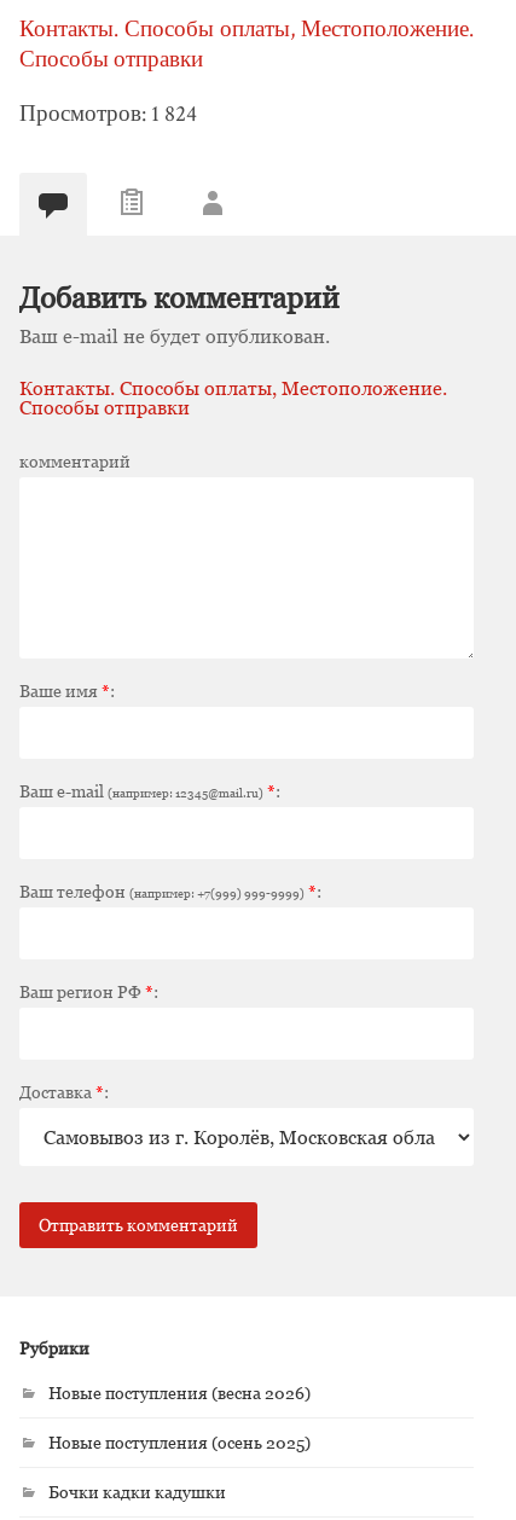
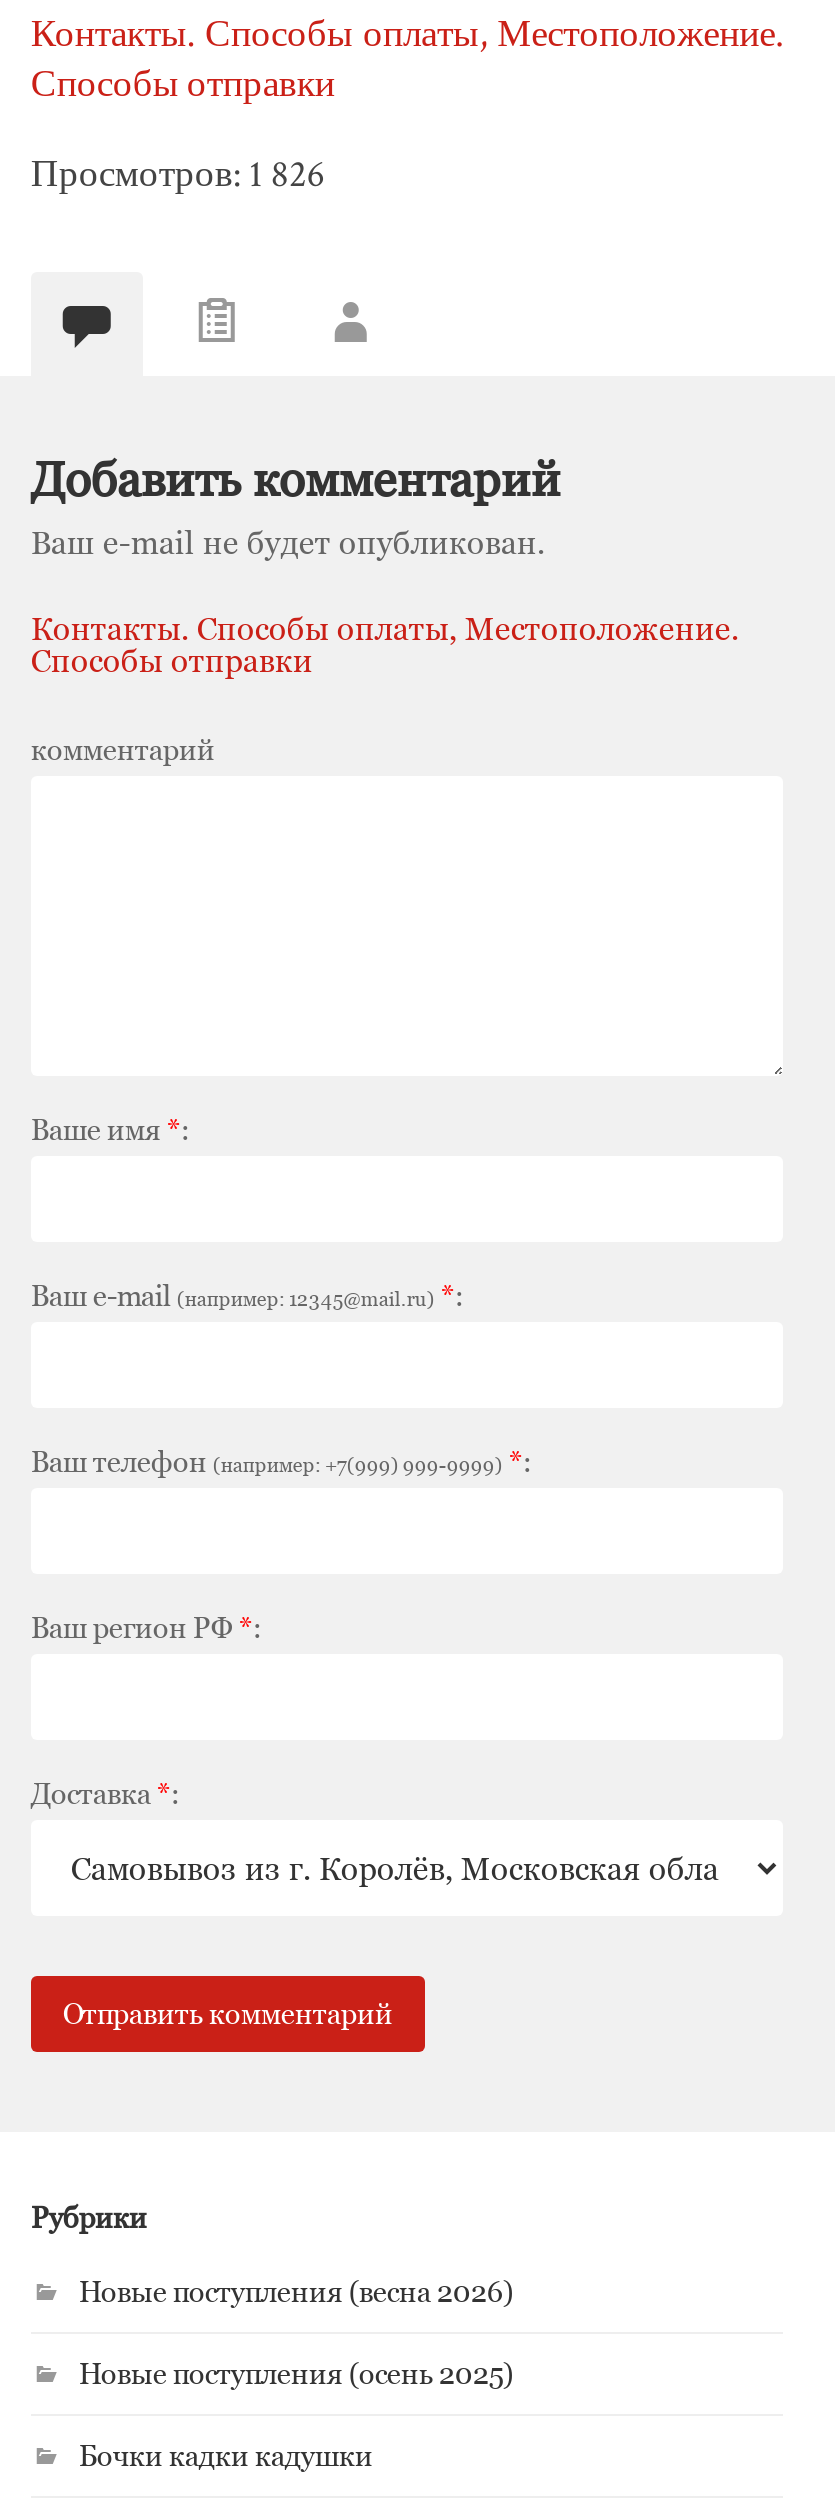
- Просмотров: 1 824
+ Просмотров: 1 826
